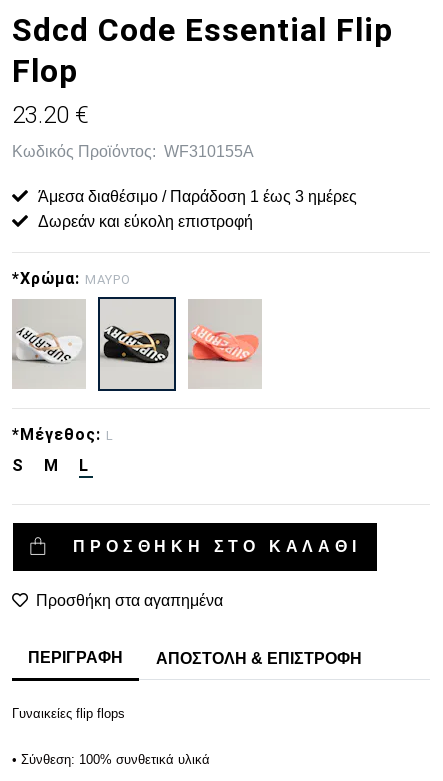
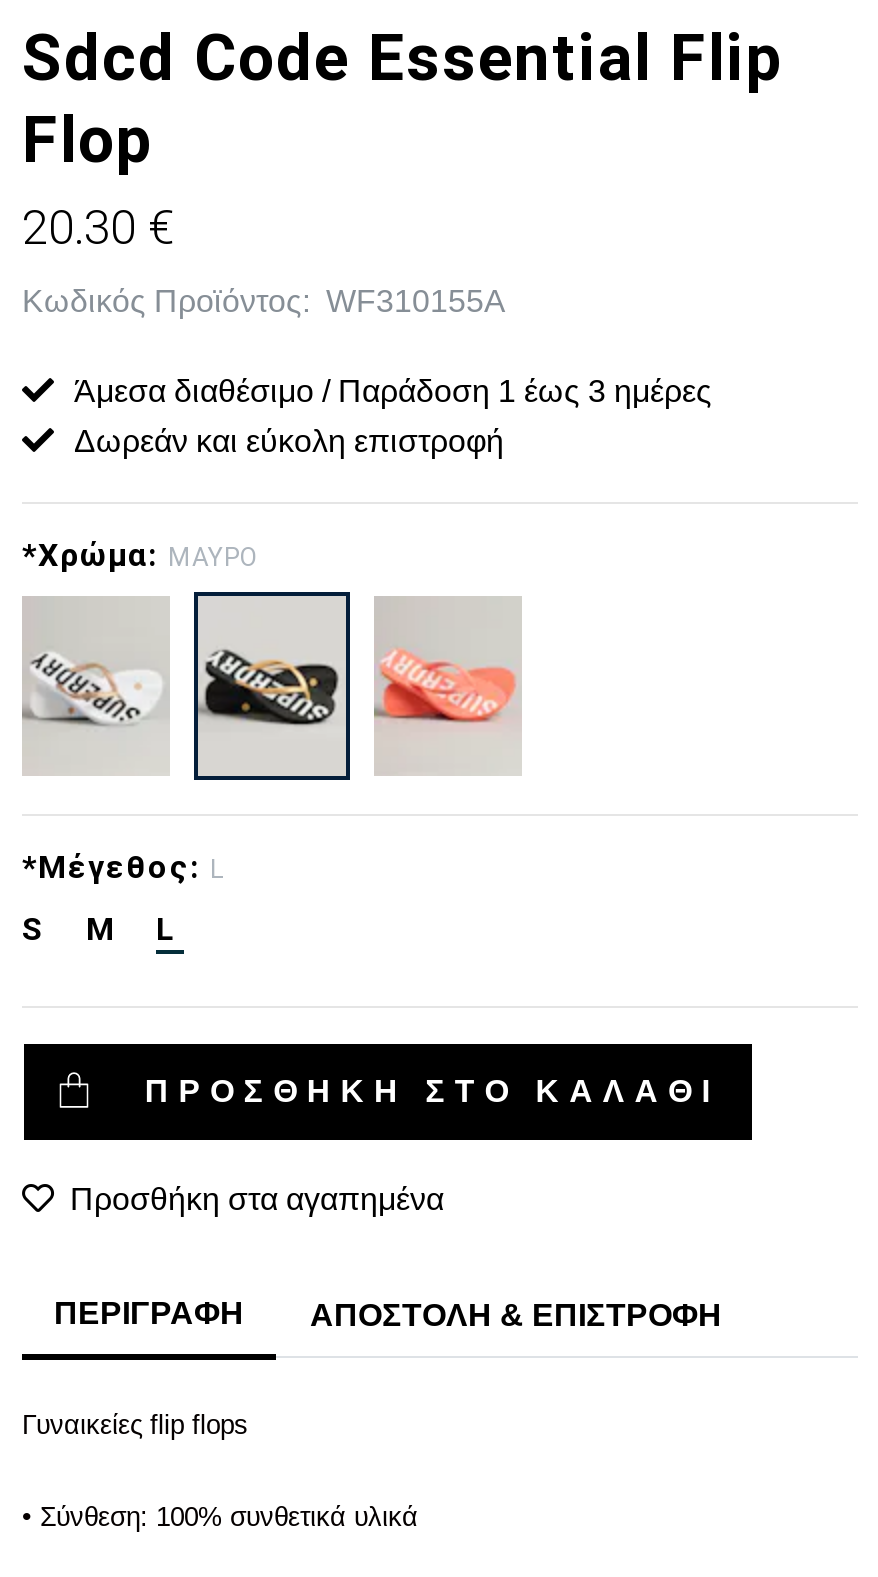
- 23.20 €
+ 20.30 €
